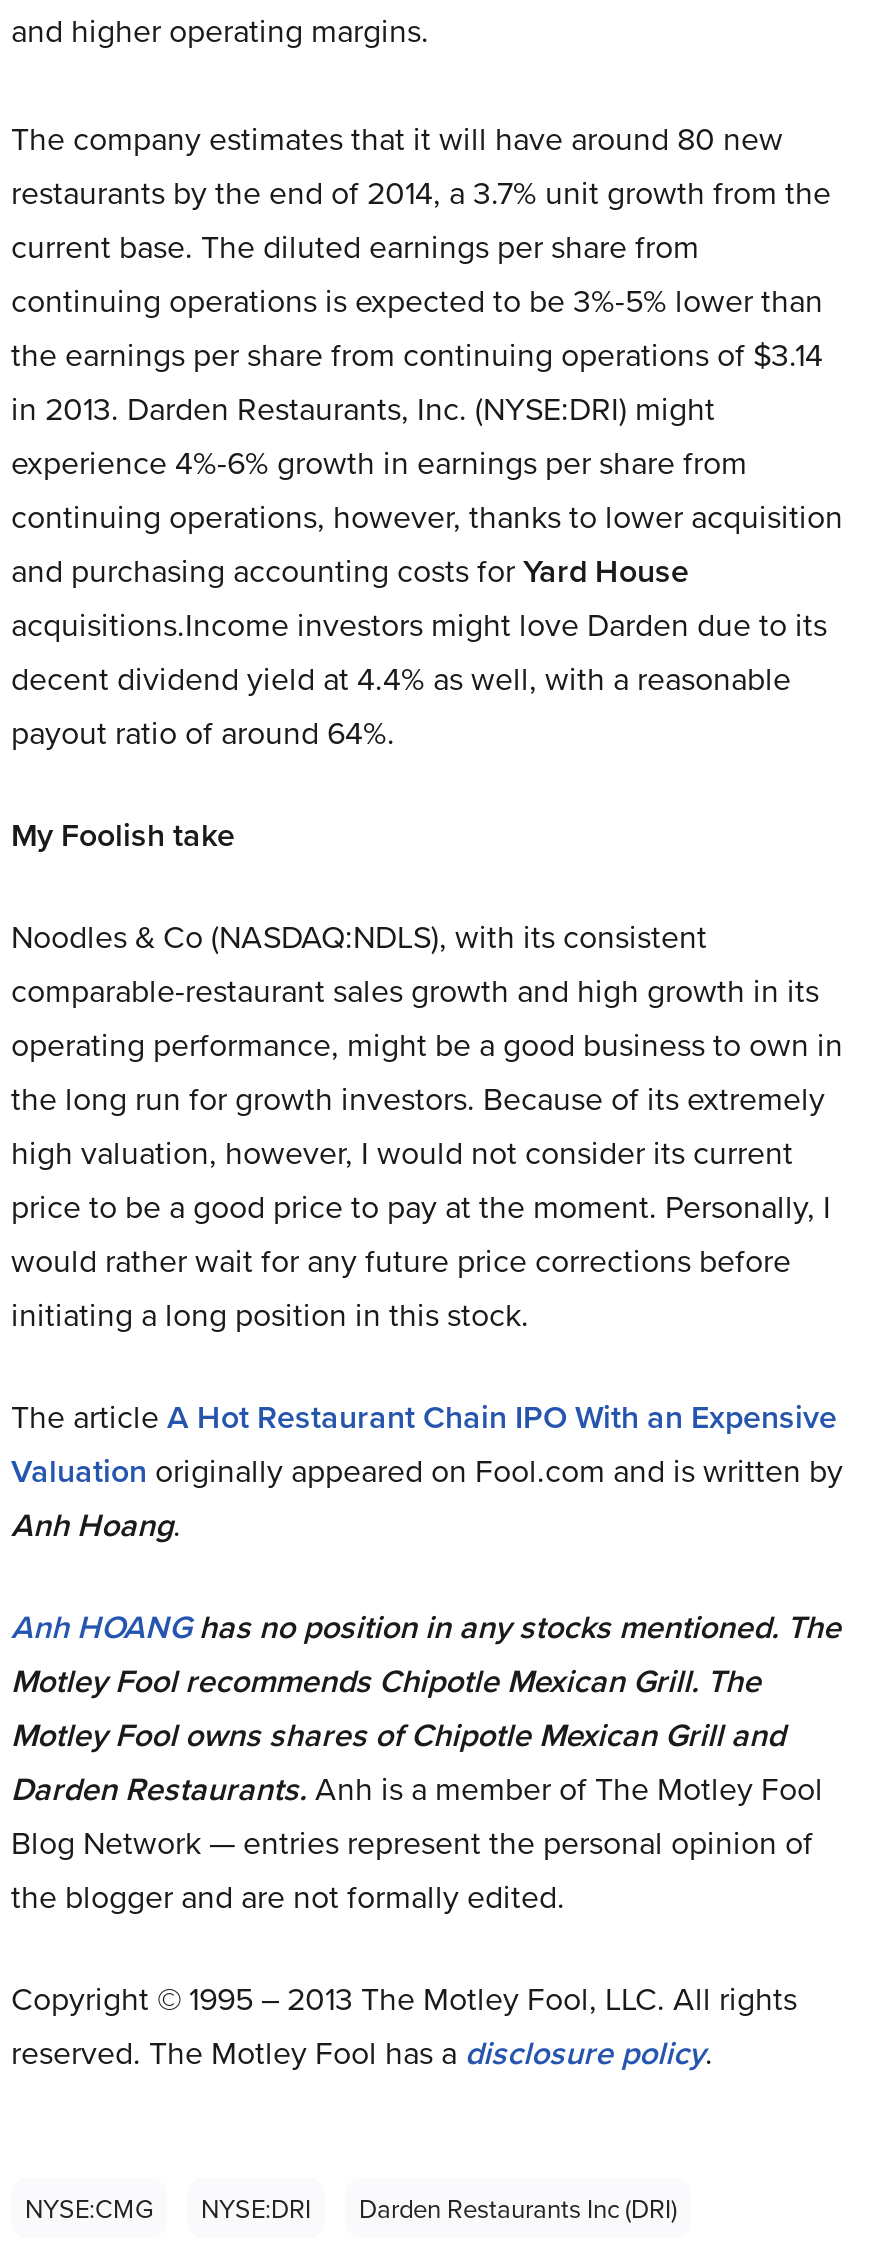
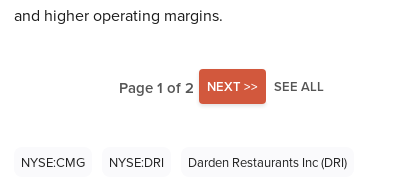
- The company estimates that it will have around 80 new
- restaurants by the end of 2014, a 3.7% unit growth from the
- current base. The diluted earnings per share from
- continuing operations is expected to be 3%-5% lower than
- the earnings per share from continuing operations of $3.14
- in 2013. Darden Restaurants, Inc. (NYSE:DRI) might
- experience 4%-6% growth in earnings per share from
- continuing operations, however, thanks to lower acquisition
- and purchasing accounting costs for Yard House
- acquisitions.Income investors might love Darden due to its
- decent dividend yield at 4.4% as well, with a reasonable
- payout ratio of around 64%.
- My Foolish take
- Noodles & Co (NASDAQ:NDLS), with its consistent
- comparable-restaurant sales growth and high growth in its
- operating performance, might be a good business to own in
- the long run for growth investors. Because of its extremely
- high valuation, however, I would not consider its current
- price to be a good price to pay at the moment. Personally, I
- would rather wait for any future price corrections before
- initiating a long position in this stock.
- The article A Hot Restaurant Chain IPO With an Expensive
- Valuation originally appeared on Fool.com and is written by
- Anh Hoang.
- Anh HOANGhas no position in any stocks mentioned. The
- Motley Fool recommends Chipotle Mexican Grill. The
- Motley Fool owns shares of Chipotle Mexican Grill and
- Darden Restaurants. Anh is a member of The Motley Fool
- Blog Network — entries represent the personal opinion of
- the blogger and are not formally edited.
- Copyright © 1995 – 2013 The Motley Fool, LLC. All rights
- reserved. The Motley Fool has a disclosure policy.
+ Page 1 of 2
+ NEXT >>
+ SEE ALL
